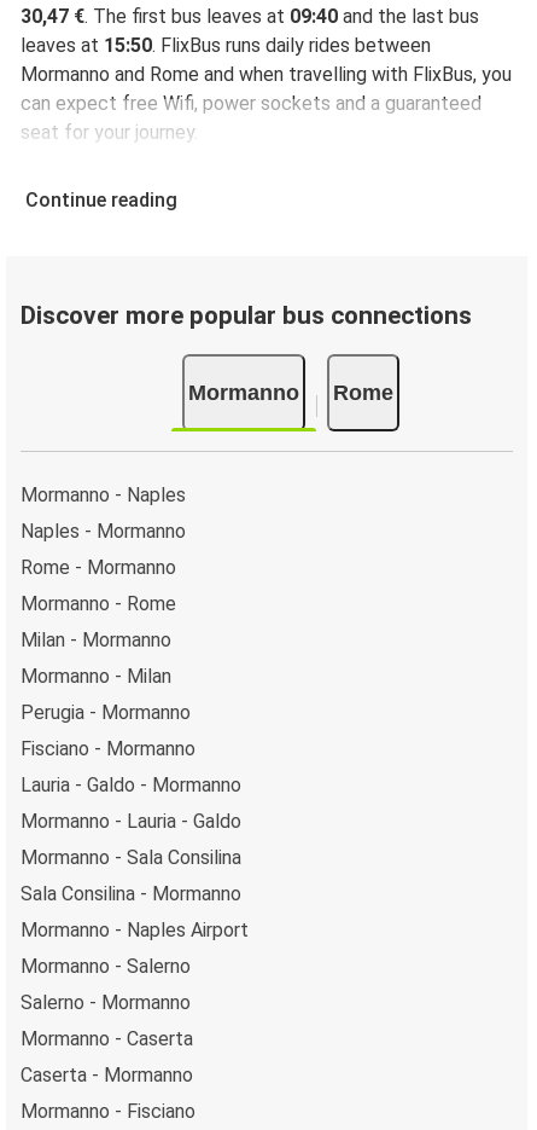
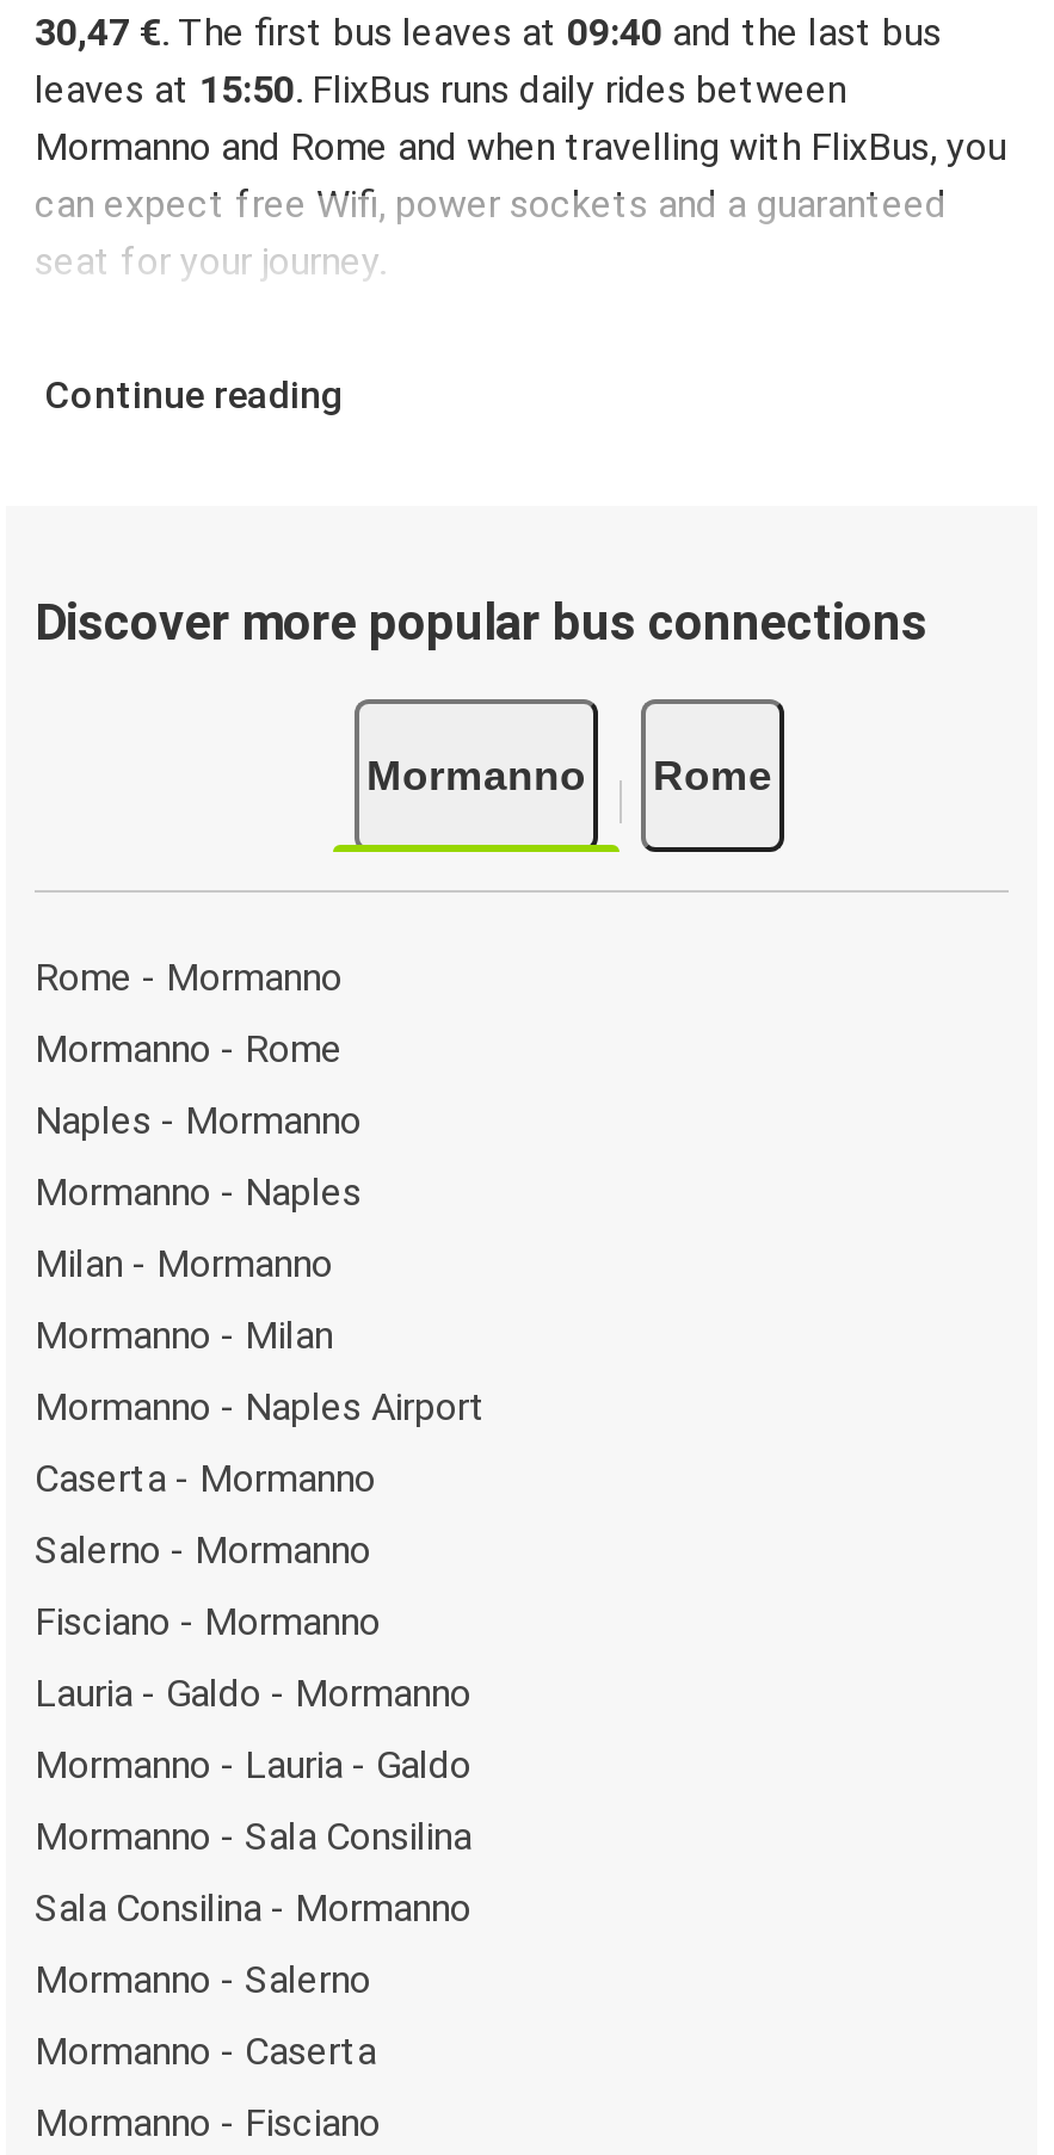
moved down: Mormanno - Naples | Naples - Mormanno

moved up: Rome - Mormanno | Mormanno - Rome

- Perugia - Mormanno

moved down: Fisciano - Mormanno | Lauria - Galdo - Mormanno | Mormanno - Lauria - Galdo | Mormanno - Sala Consilina | Sala Consilina - Mormanno

moved up: Mormanno - Naples Airport

moved down: Mormanno - Salerno

moved up: Salerno - Mormanno

moved up: Caserta - Mormanno
